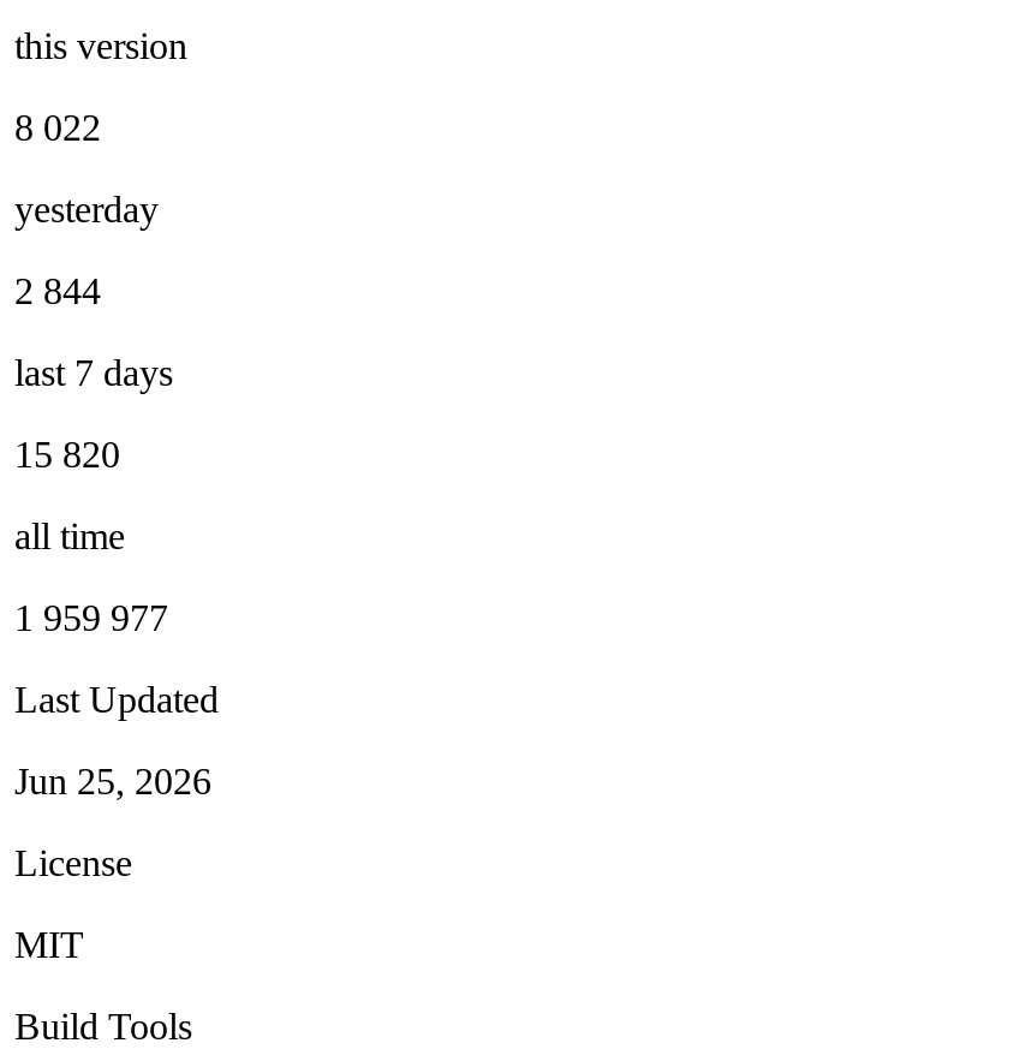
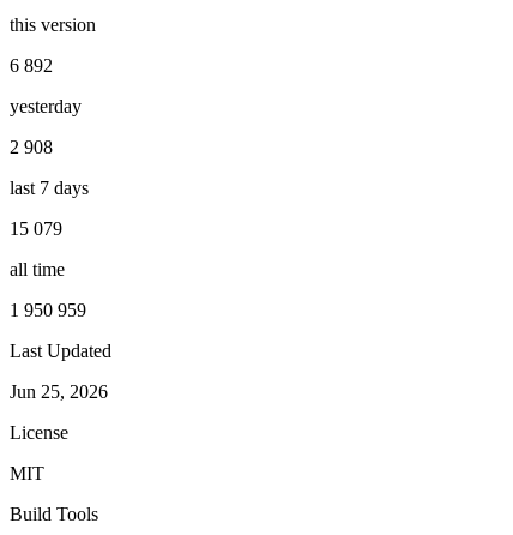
- 8 022
+ 6 892

- 2 844
+ 2 908

- 15 820
+ 15 079

- 1 959 977
+ 1 950 959
